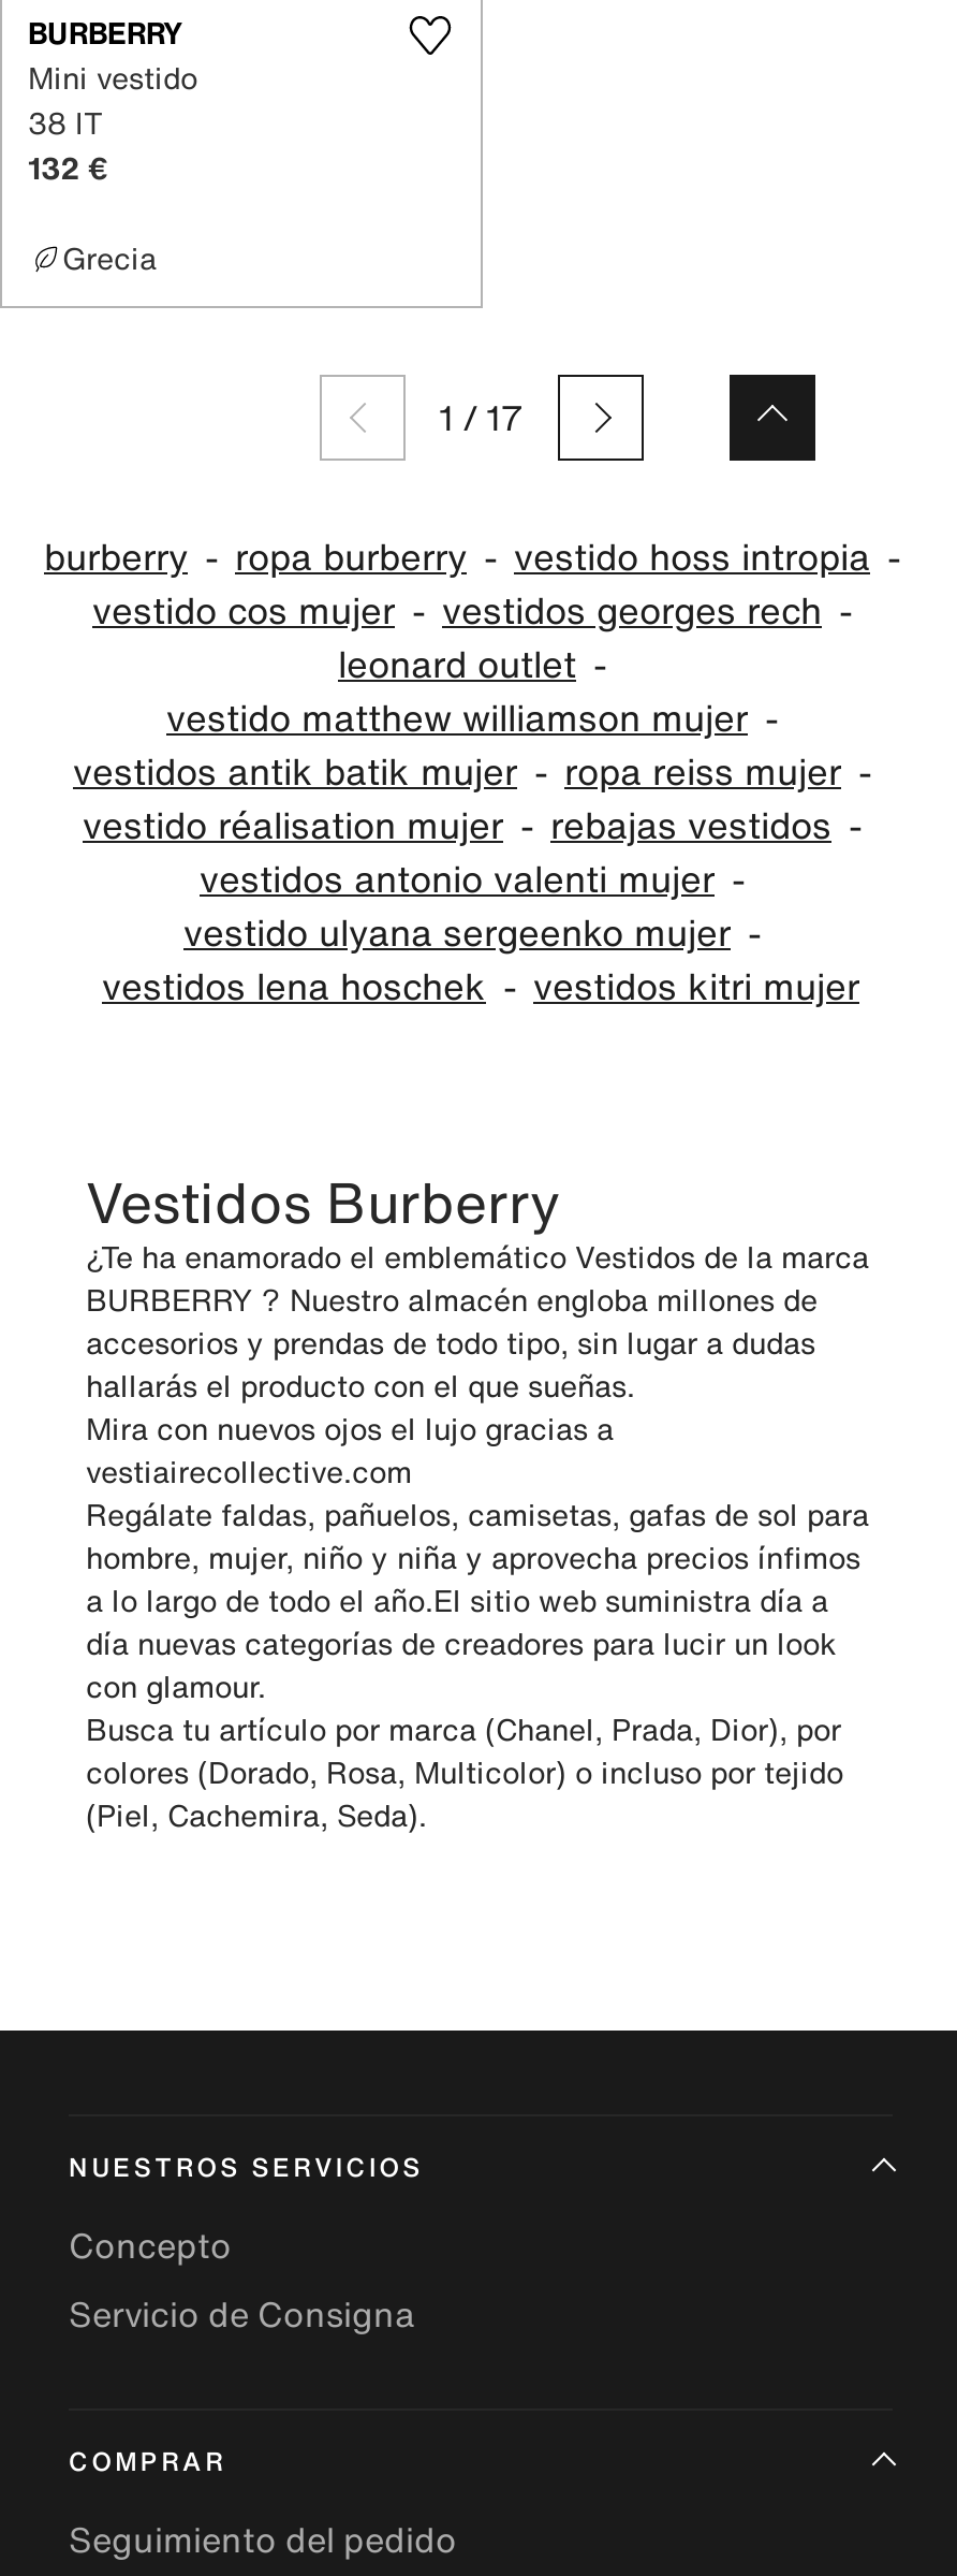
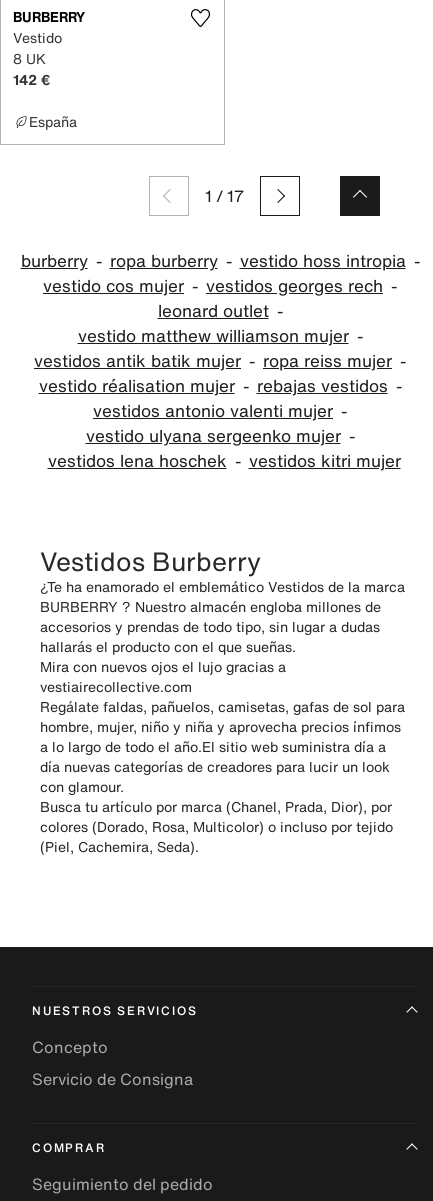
- Mini vestido
- 38 IT
- 132 €
+ Vestido
+ 8 UK
+ 142 €

- Grecia
+ España
